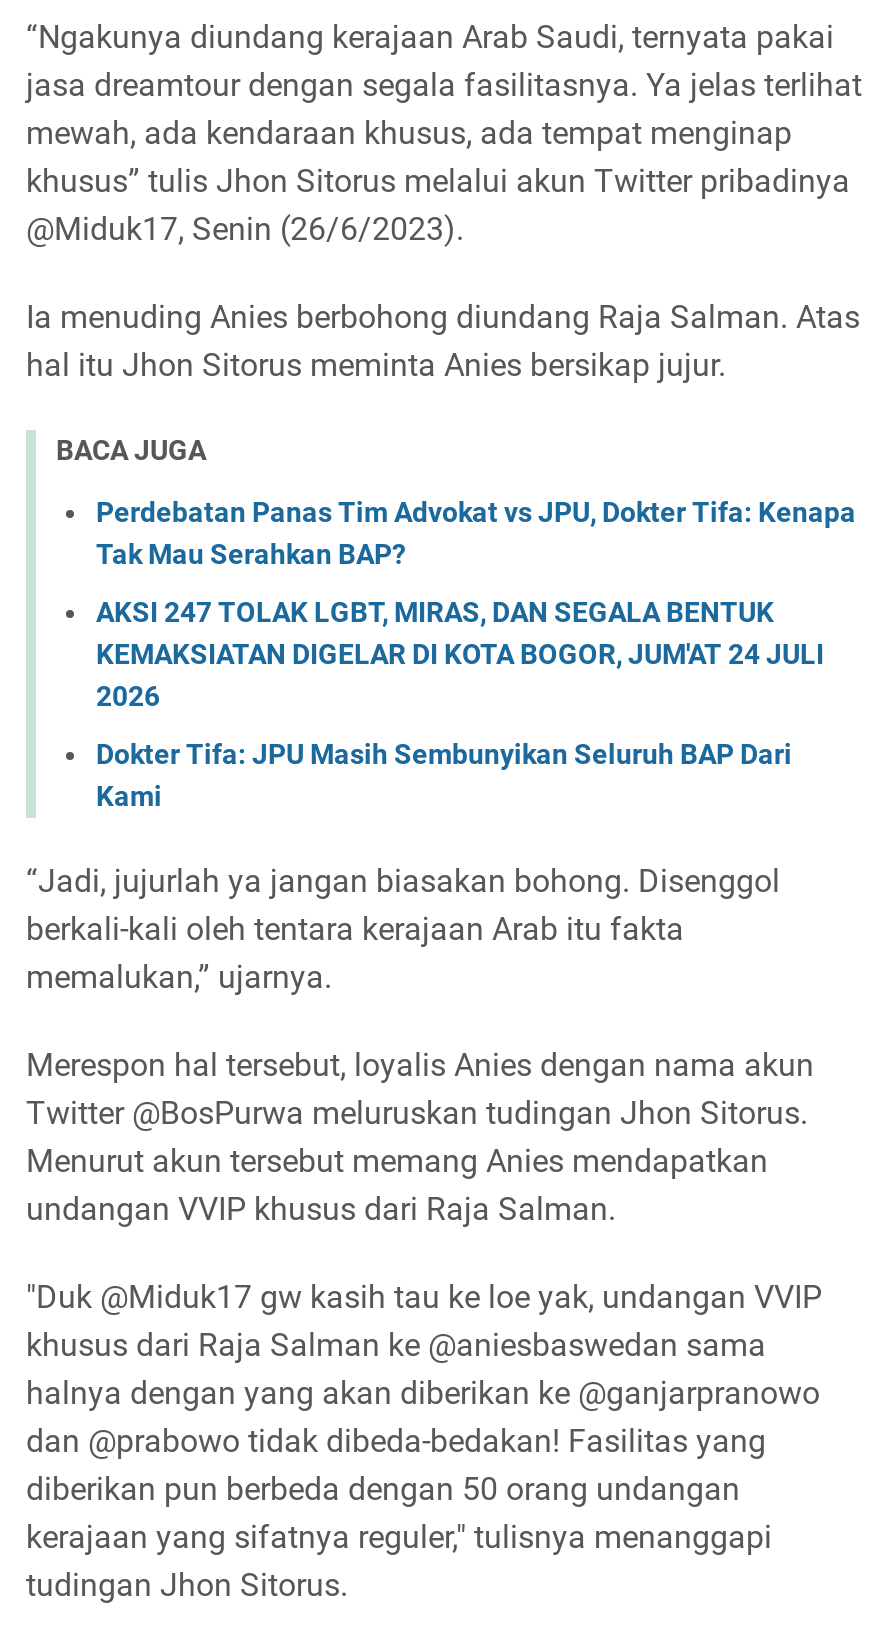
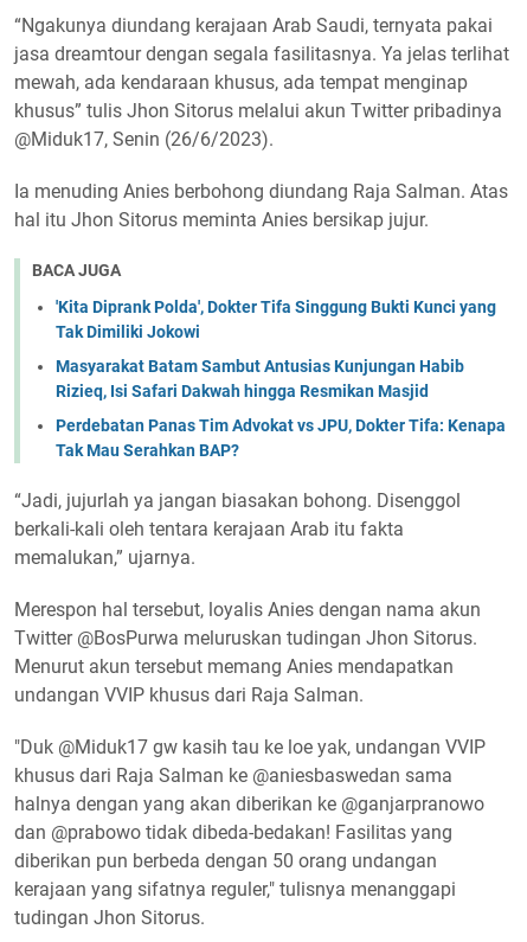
+ 'Kita Diprank Polda', Dokter Tifa Singgung Bukti Kunci yang
+ Tak Dimiliki Jokowi
+ Masyarakat Batam Sambut Antusias Kunjungan Habib
+ Rizieq, Isi Safari Dakwah hingga Resmikan Masjid

moved down: Perdebatan Panas Tim Advokat vs JPU, Dokter Tifa: Kenapa | Tak Mau Serahkan BAP?

- AKSI 247 TOLAK LGBT, MIRAS, DAN SEGALA BENTUK
- KEMAKSIATAN DIGELAR DI KOTA BOGOR, JUM'AT 24 JULI
- 2026
- Dokter Tifa: JPU Masih Sembunyikan Seluruh BAP Dari
- Kami
